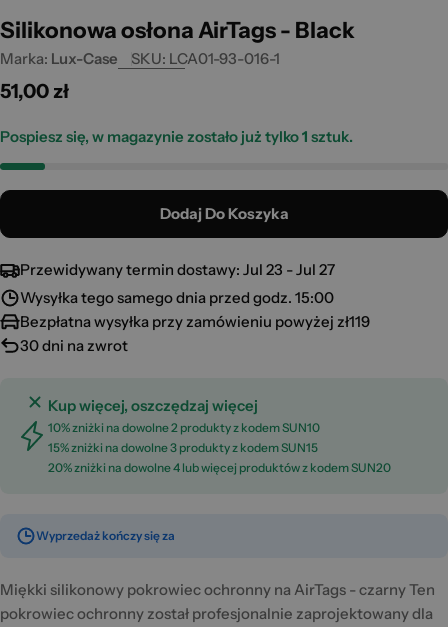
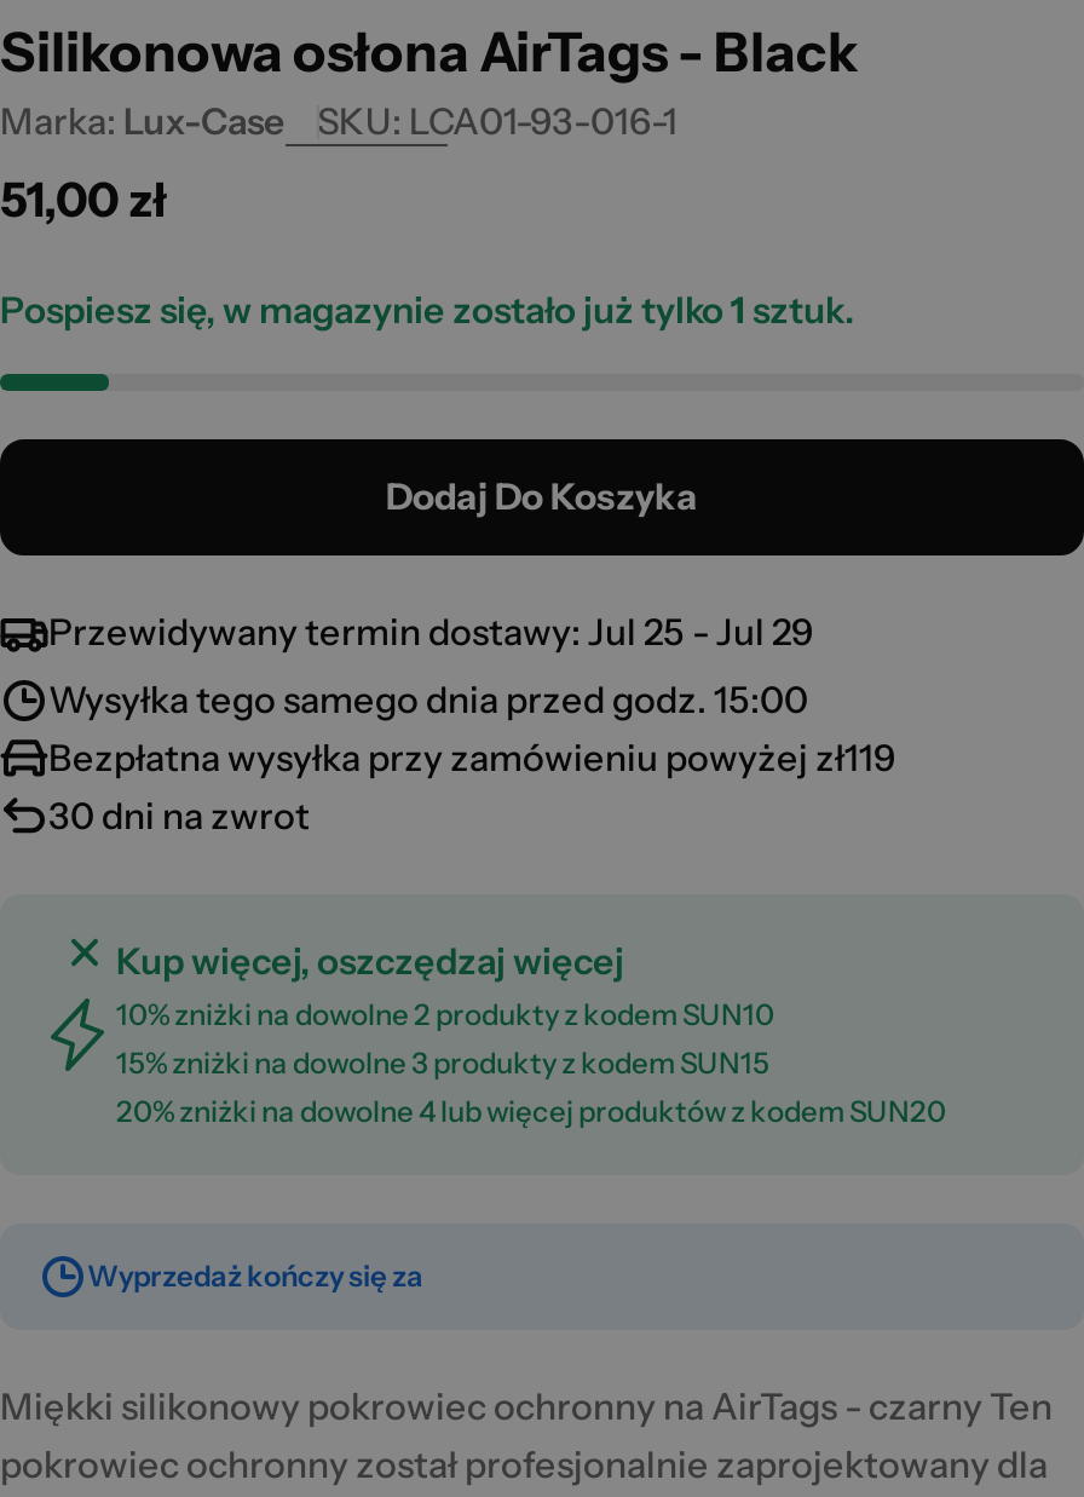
- Przewidywany termin dostawy: Jul 23 - Jul 27
+ Przewidywany termin dostawy: Jul 25 - Jul 29
